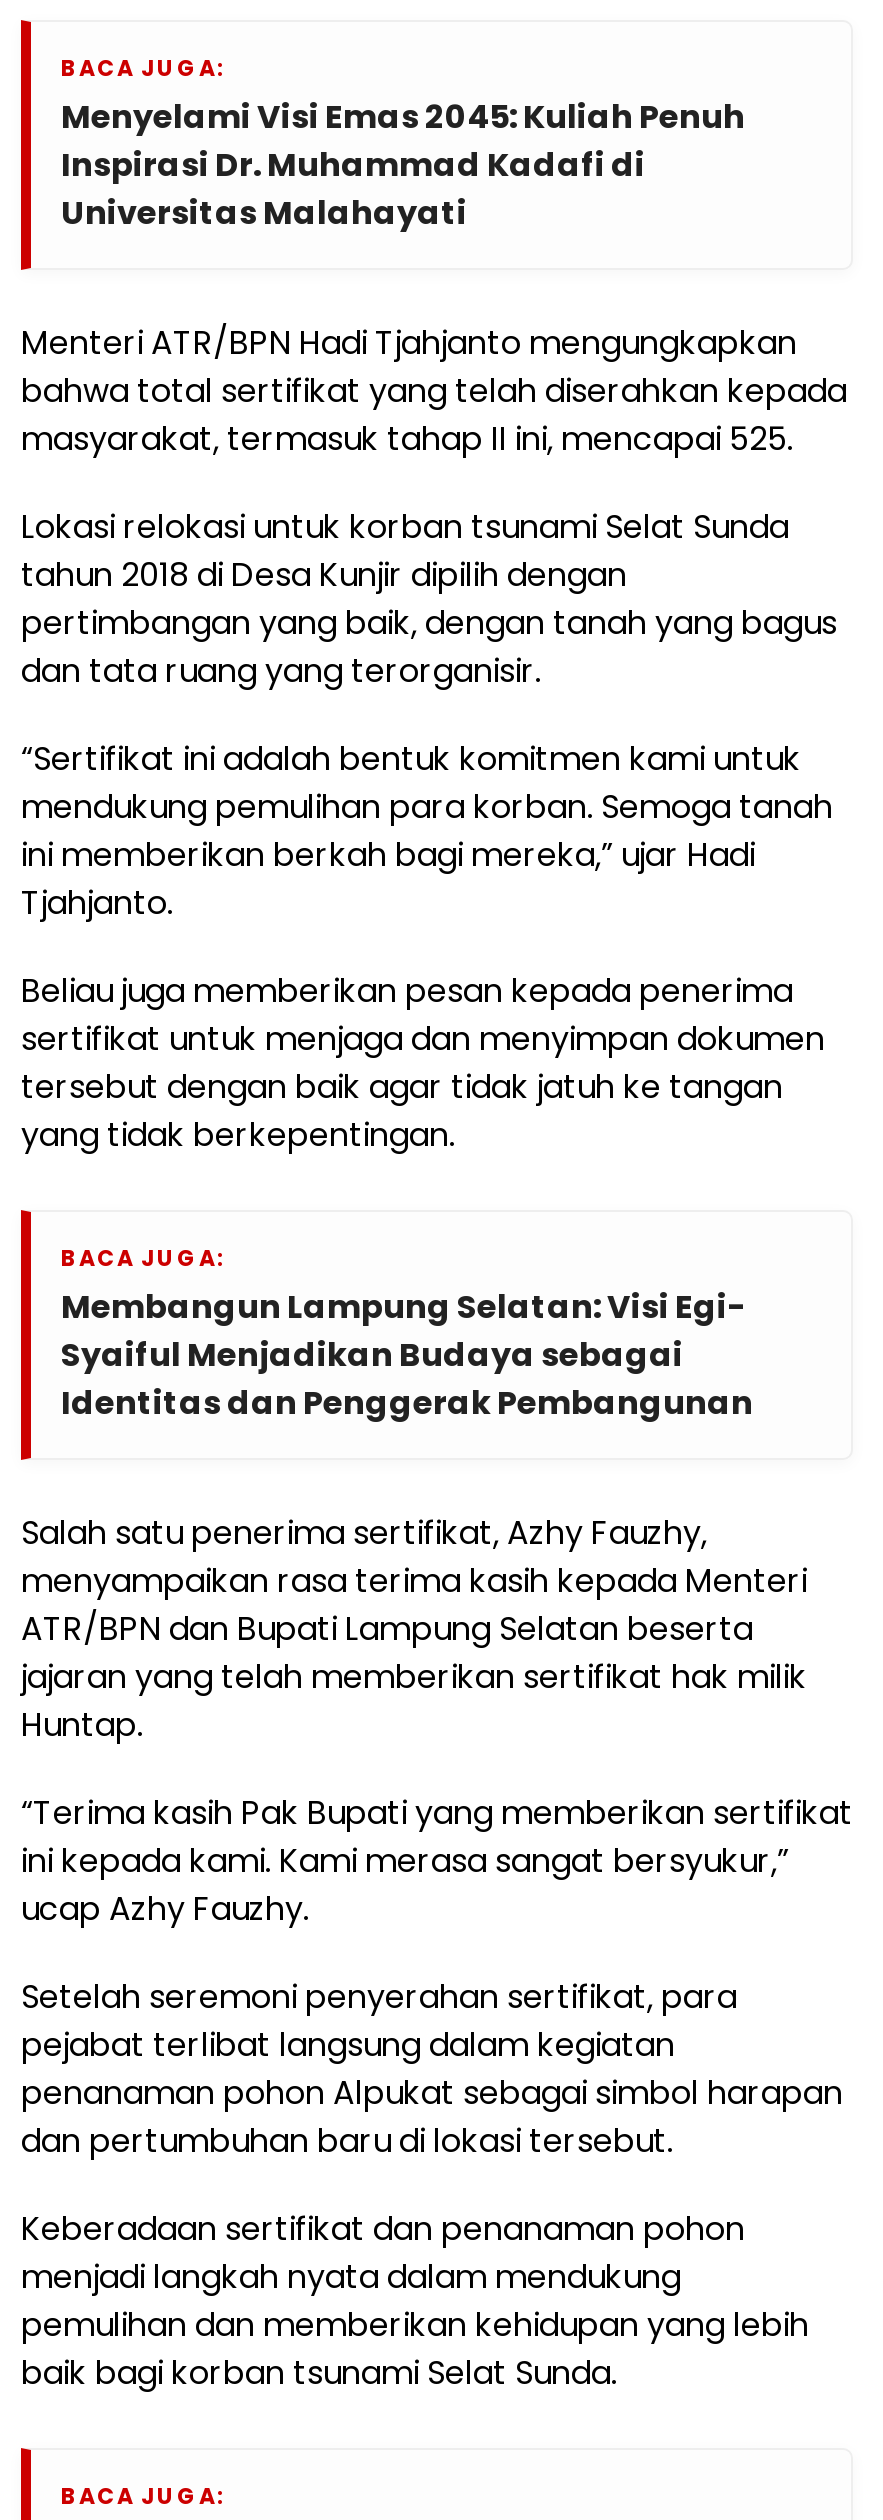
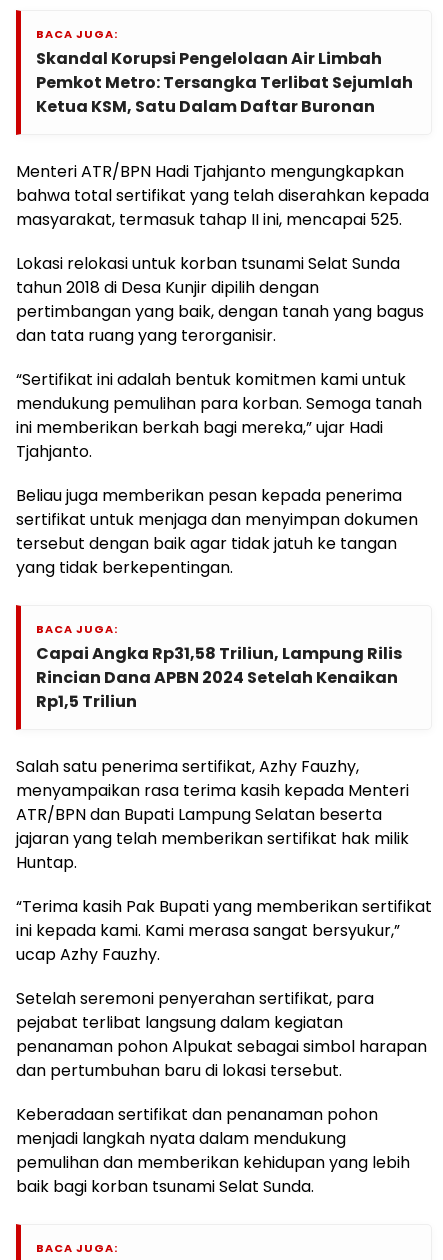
- Menyelami Visi Emas 2045: Kuliah Penuh
- Inspirasi Dr. Muhammad Kadafi di
- Universitas Malahayati
+ Skandal Korupsi Pengelolaan Air Limbah
+ Pemkot Metro: Tersangka Terlibat Sejumlah
+ Ketua KSM, Satu Dalam Daftar Buronan

- Membangun Lampung Selatan: Visi Egi-
- Syaiful Menjadikan Budaya sebagai
- Identitas dan Penggerak Pembangunan
+ Capai Angka Rp31,58 Triliun, Lampung Rilis
+ Rincian Dana APBN 2024 Setelah Kenaikan
+ Rp1,5 Triliun
